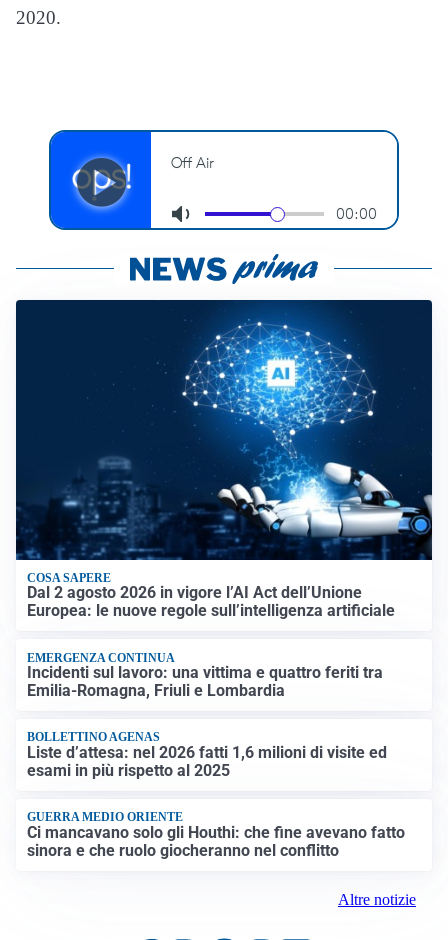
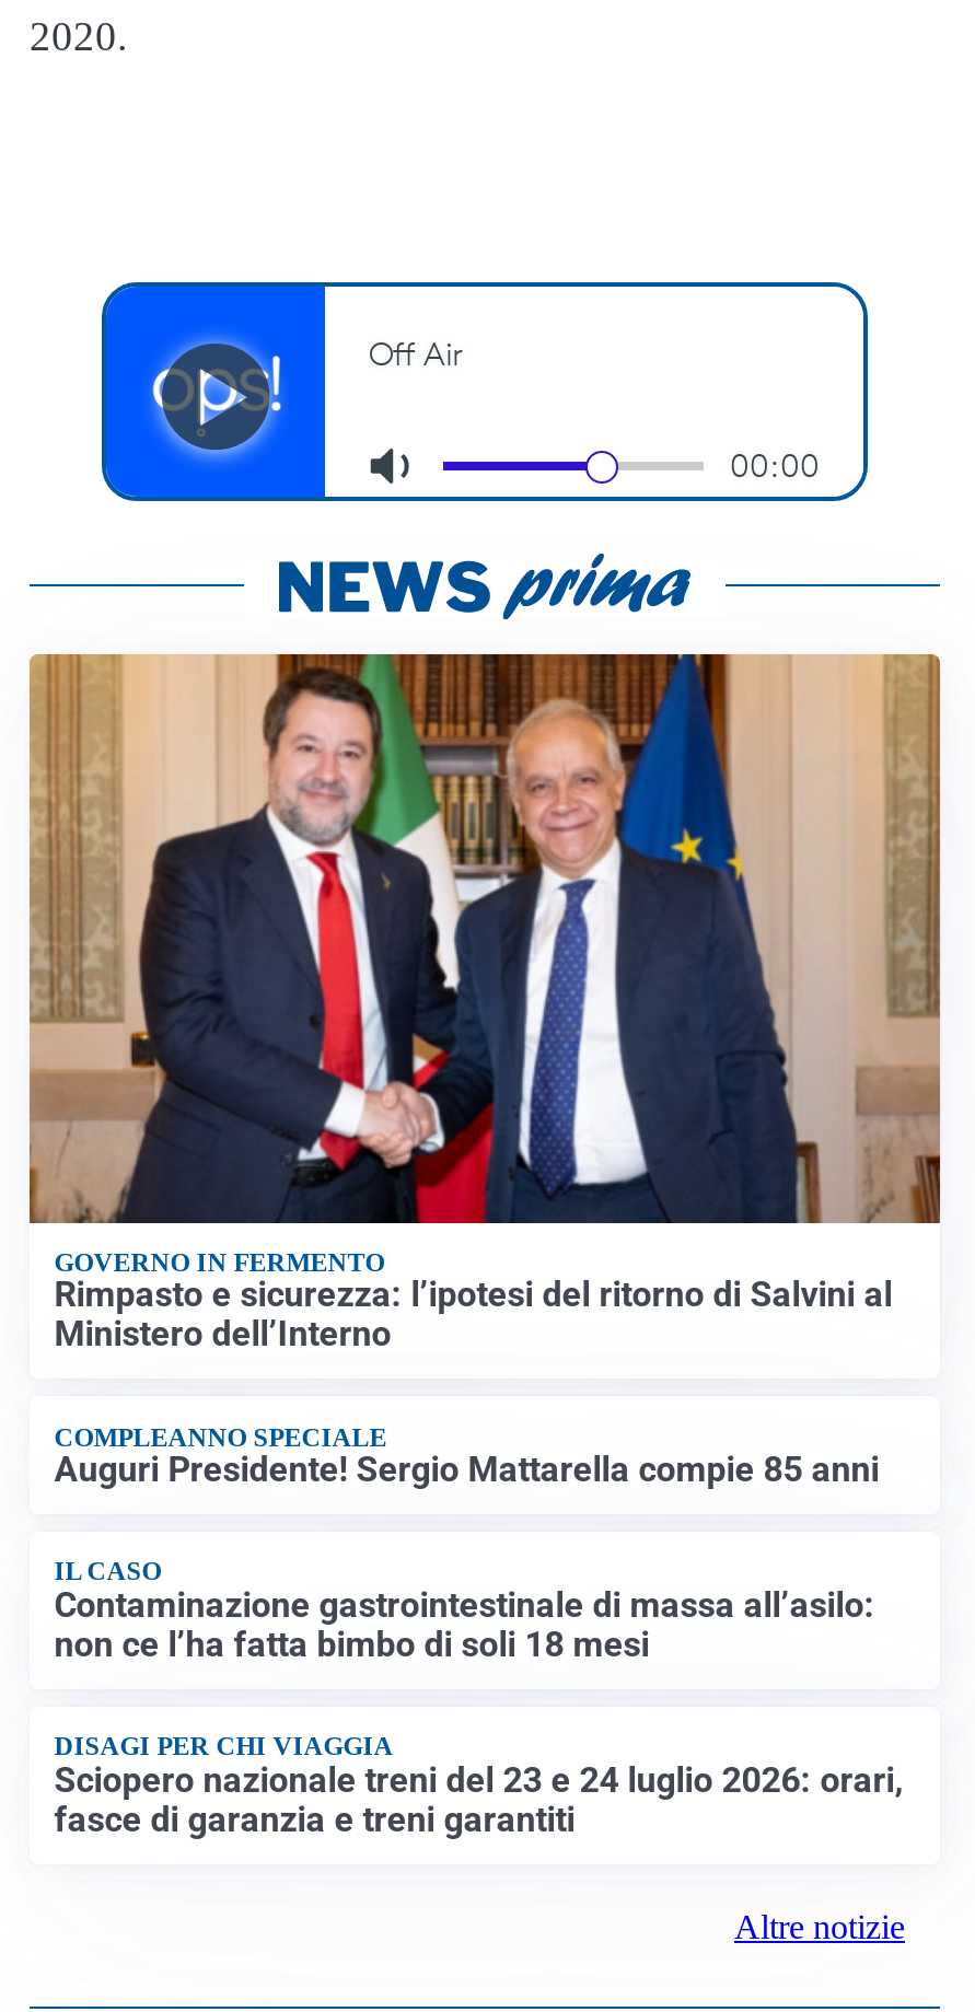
- [image]
- COSA SAPERE
- Dal 2 agosto 2026 in vigore l’AI Act dell’Unione
- Europea: le nuove regole sull’intelligenza artificiale
+ [image]
+ GOVERNO IN FERMENTO
+ Rimpasto e sicurezza: l’ipotesi del ritorno di Salvini al
+ Ministero dell’Interno

- EMERGENZA CONTINUA
- Incidenti sul lavoro: una vittima e quattro feriti tra
- Emilia-Romagna, Friuli e Lombardia
+ COMPLEANNO SPECIALE
+ Auguri Presidente! Sergio Mattarella compie 85 anni

- BOLLETTINO AGENAS
- Liste d’attesa: nel 2026 fatti 1,6 milioni di visite ed
- esami in più rispetto al 2025
+ IL CASO
+ Contaminazione gastrointestinale di massa all’asilo:
+ non ce l’ha fatta bimbo di soli 18 mesi

- GUERRA MEDIO ORIENTE
- Ci mancavano solo gli Houthi: che fine avevano fatto
- sinora e che ruolo giocheranno nel conflitto
+ DISAGI PER CHI VIAGGIA
+ Sciopero nazionale treni del 23 e 24 luglio 2026: orari,
+ fasce di garanzia e treni garantiti
